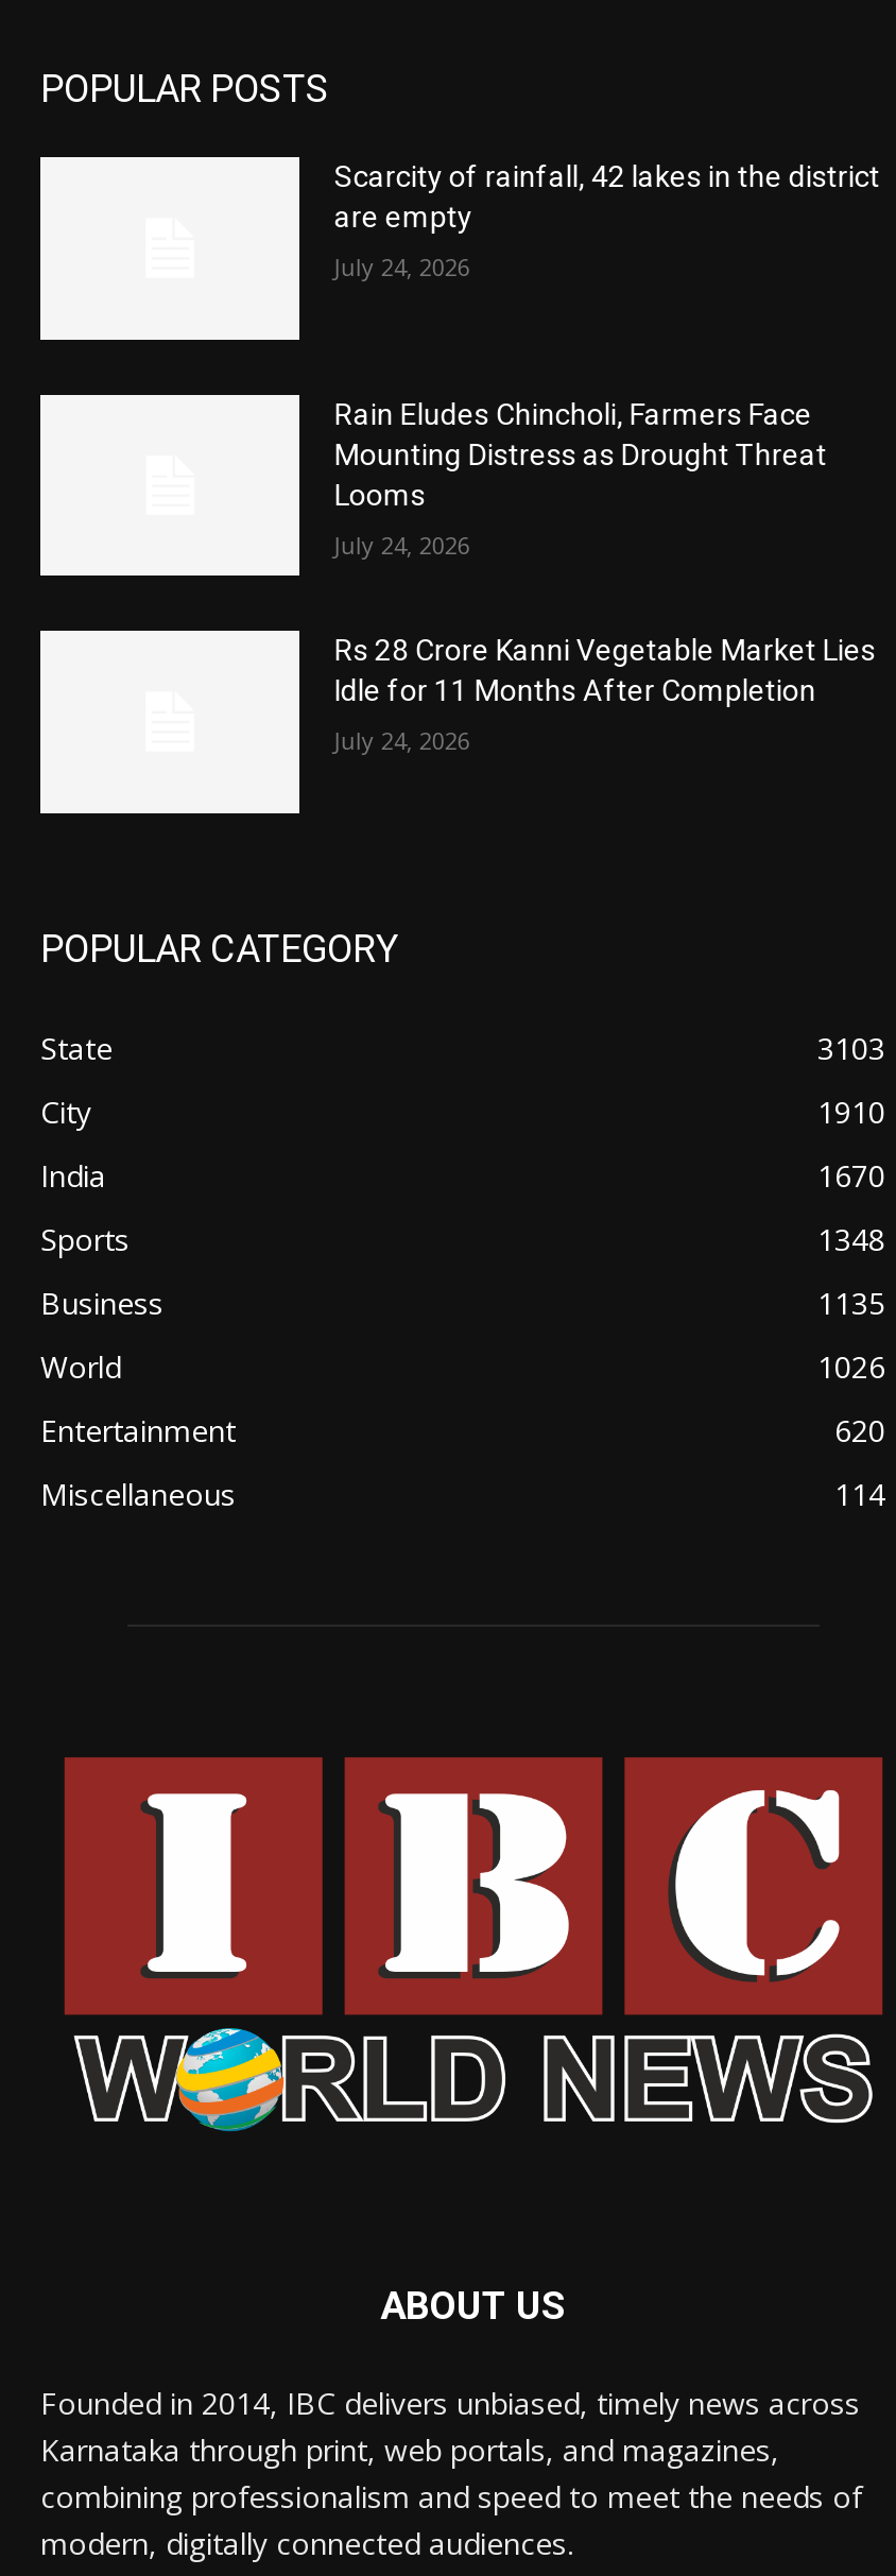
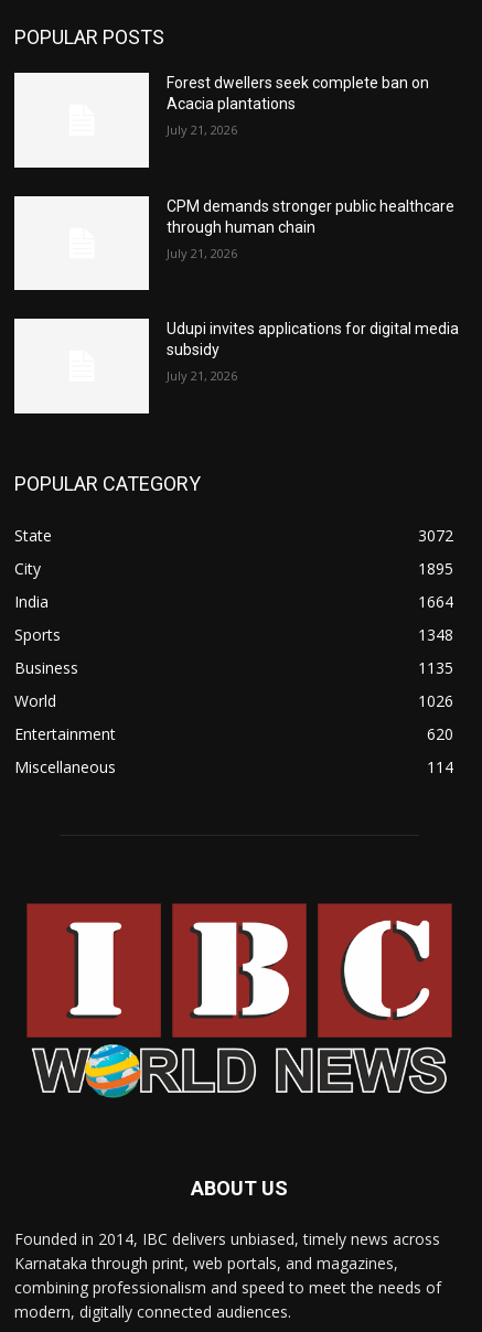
- Scarcity of rainfall, 42 lakes in the district
- are empty
+ Forest dwellers seek complete ban on
+ Acacia plantations

- July 24, 2026
+ July 21, 2026

- Rain Eludes Chincholi, Farmers Face
- Mounting Distress as Drought Threat
- Looms
+ CPM demands stronger public healthcare
+ through human chain

- July 24, 2026
+ July 21, 2026

- Rs 28 Crore Kanni Vegetable Market Lies
- Idle for 11 Months After Completion
+ Udupi invites applications for digital media
+ subsidy

- July 24, 2026
+ July 21, 2026

- 3103
+ 3072

- 1910
+ 1895

- 1670
+ 1664
